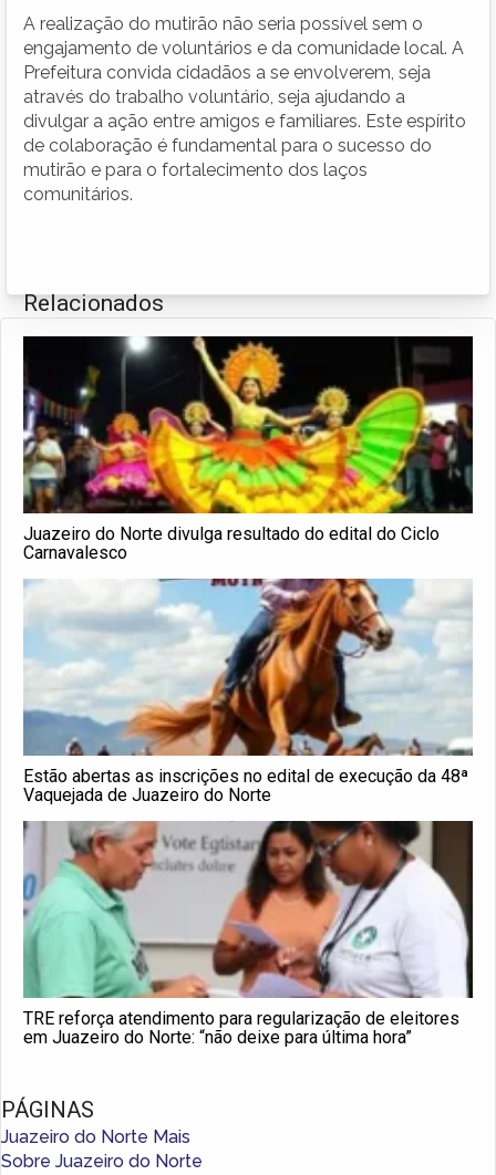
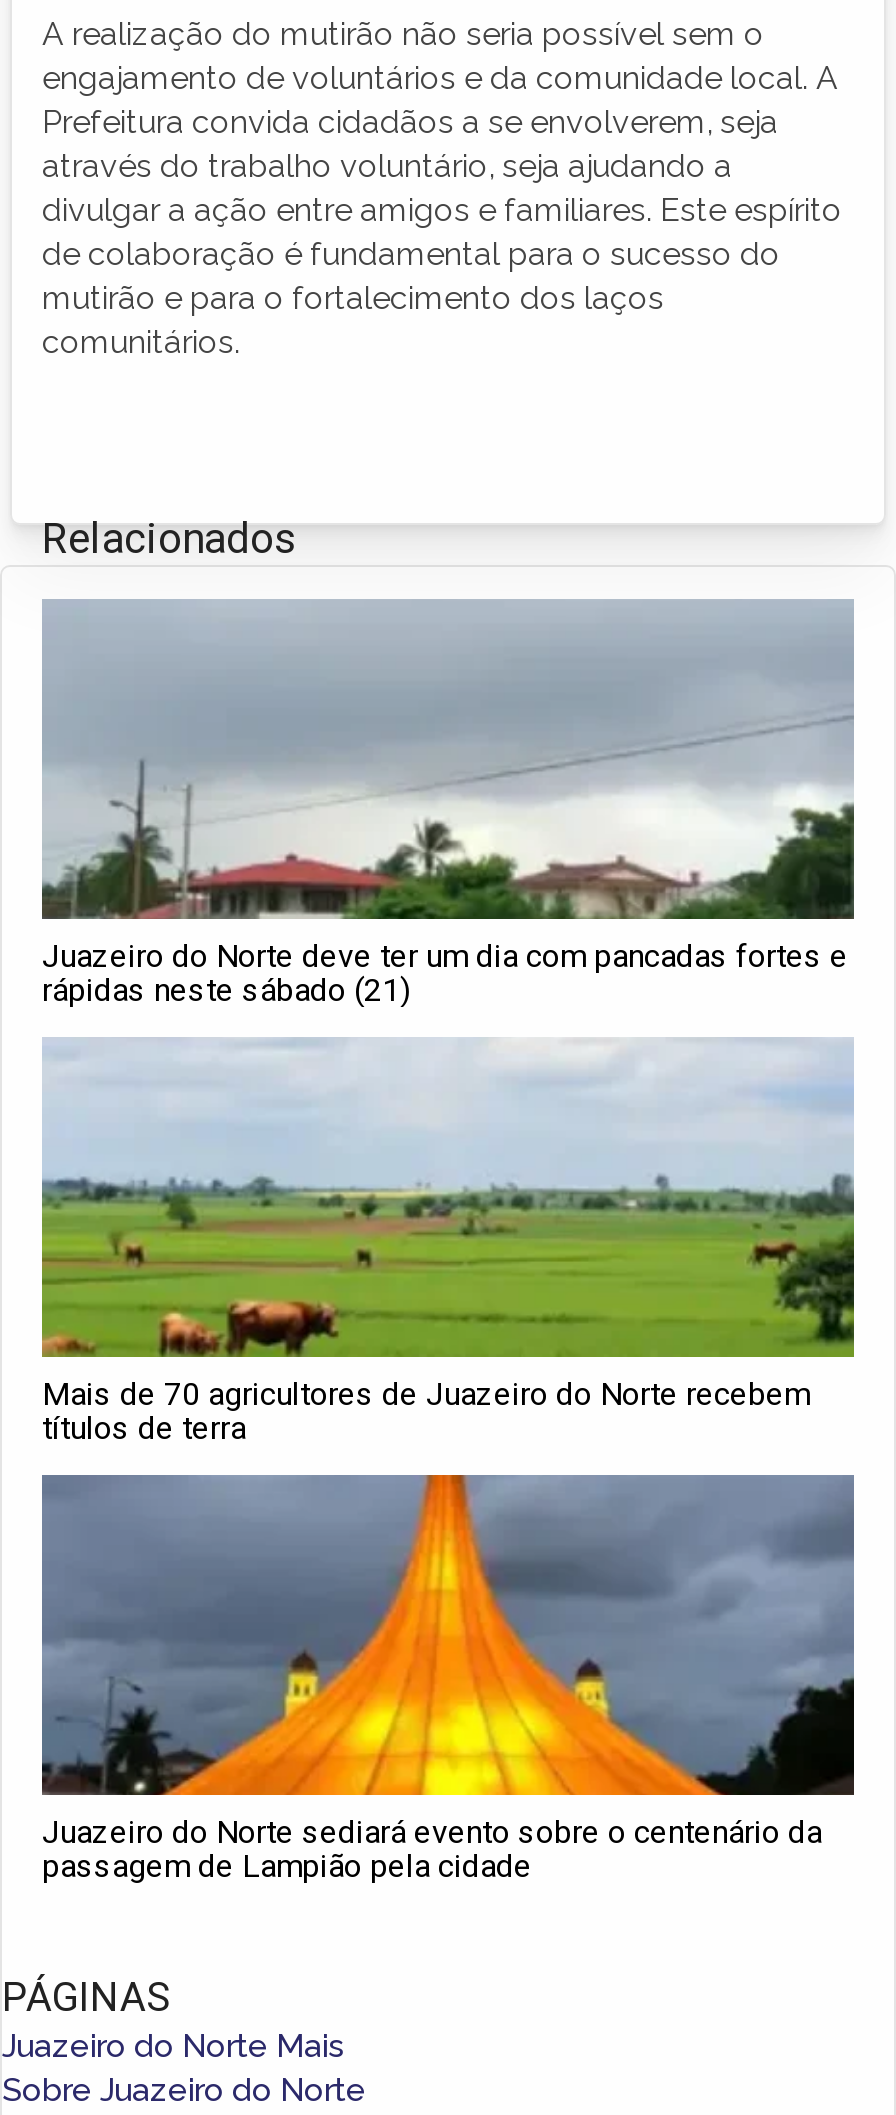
- [image]
- Juazeiro do Norte divulga resultado do edital do Ciclo
- Carnavalesco
+ [image]
+ Juazeiro do Norte deve ter um dia com pancadas fortes e
+ rápidas neste sábado (21)

- [image]
- Estão abertas as inscrições no edital de execução da 48ª
- Vaquejada de Juazeiro do Norte
+ [image]
+ Mais de 70 agricultores de Juazeiro do Norte recebem
+ títulos de terra

- [image]
- TRE reforça atendimento para regularização de eleitores
- em Juazeiro do Norte: “não deixe para última hora”
+ [image]
+ Juazeiro do Norte sediará evento sobre o centenário da
+ passagem de Lampião pela cidade
